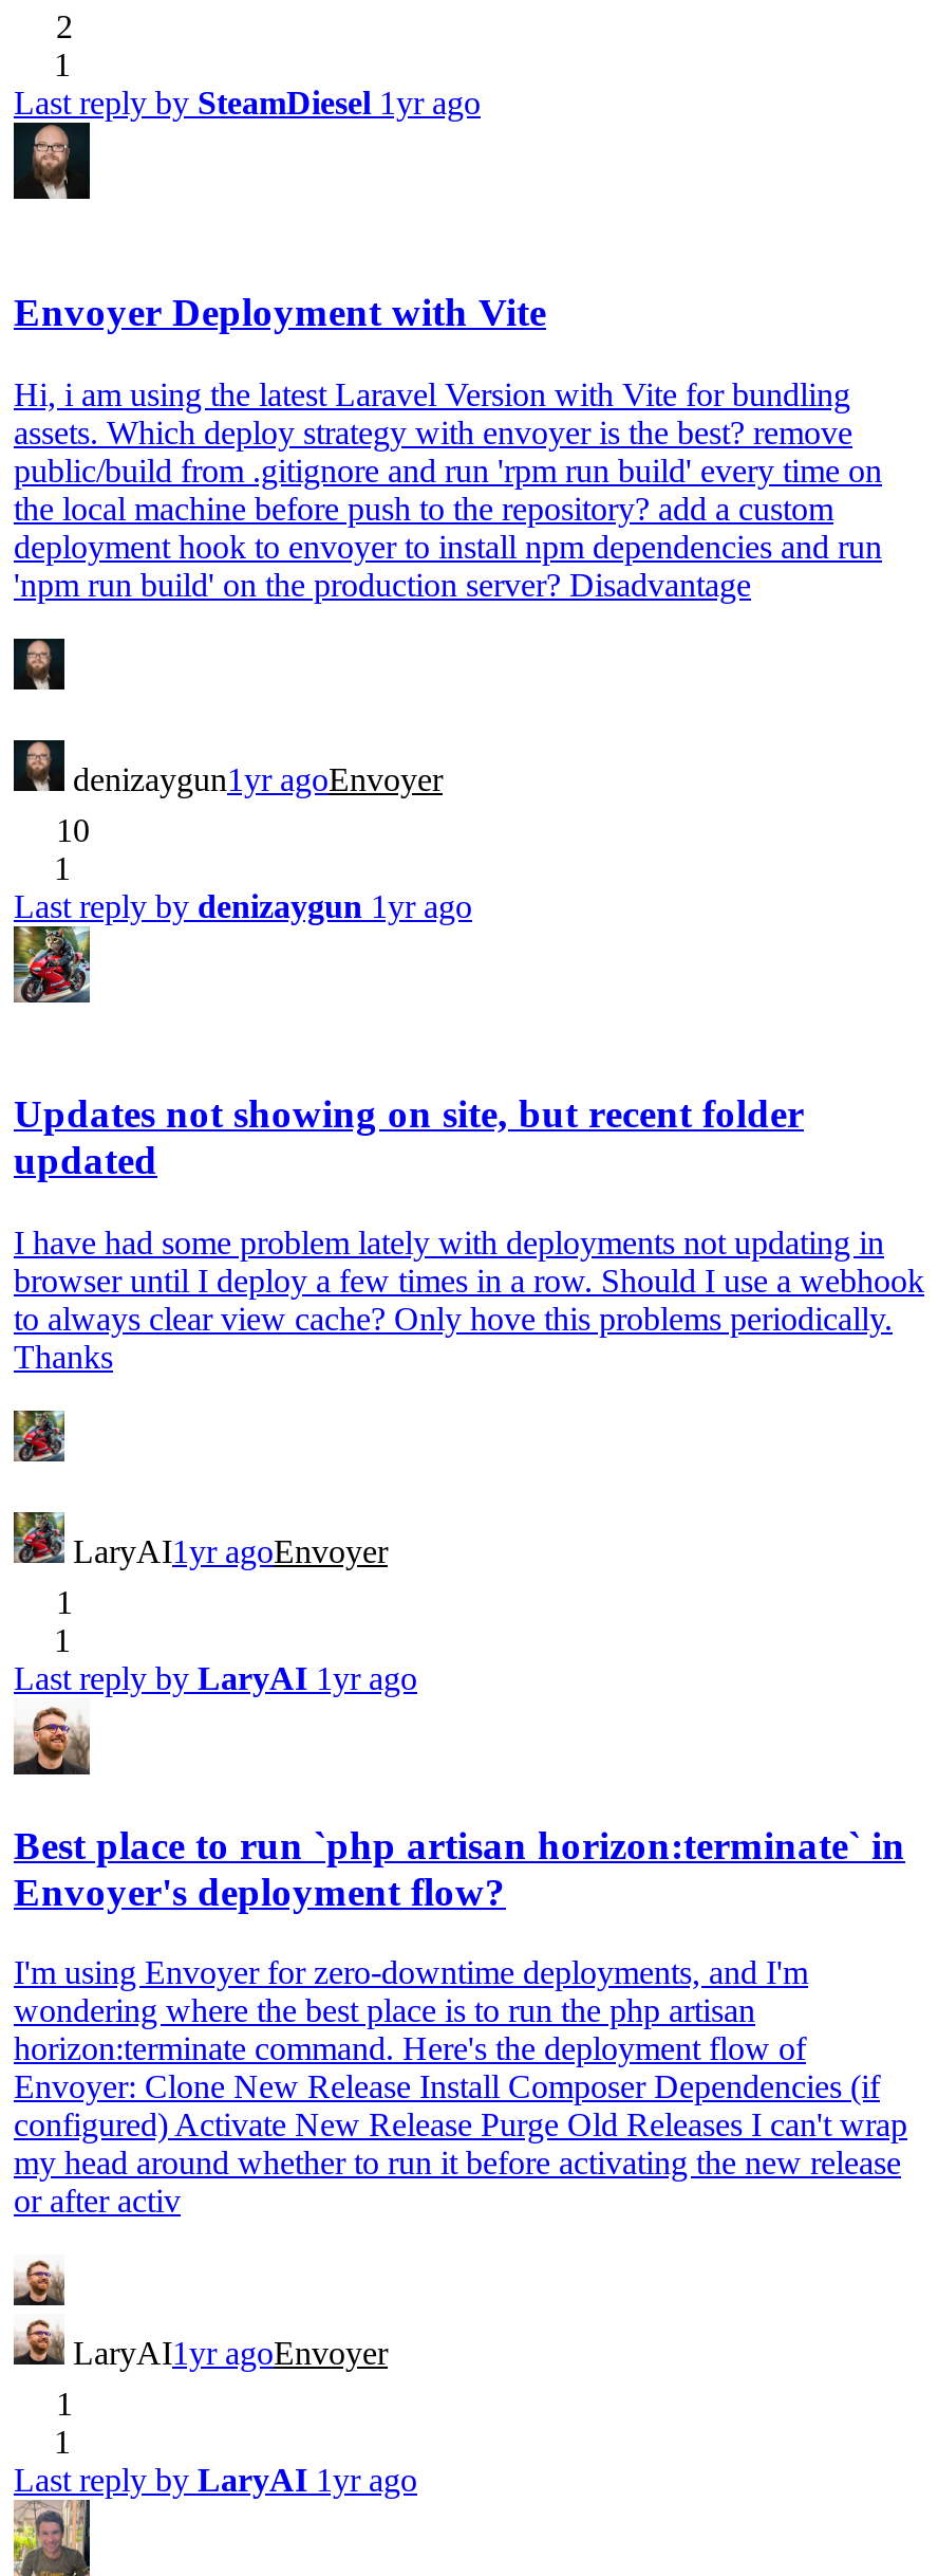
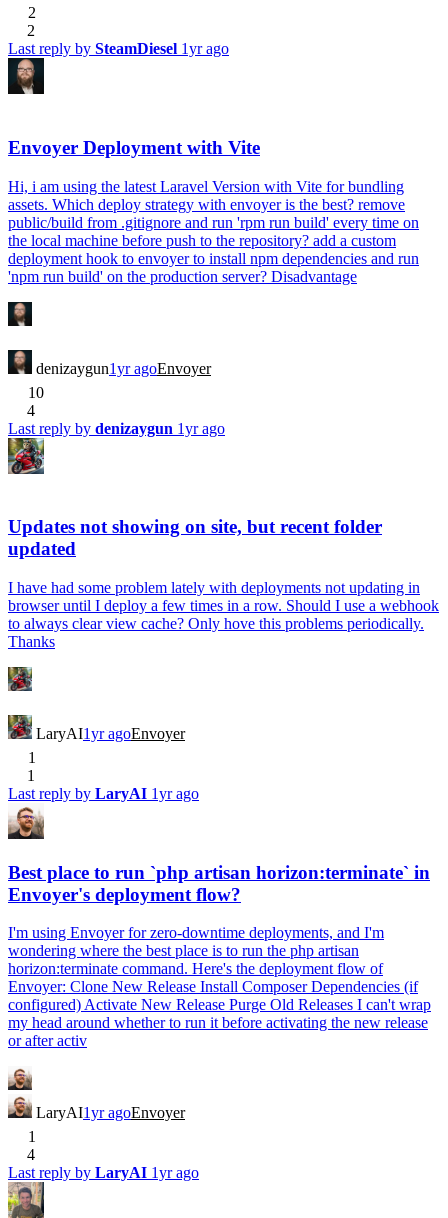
- 1
+ 2

- 1
+ 4

- 1
+ 4
